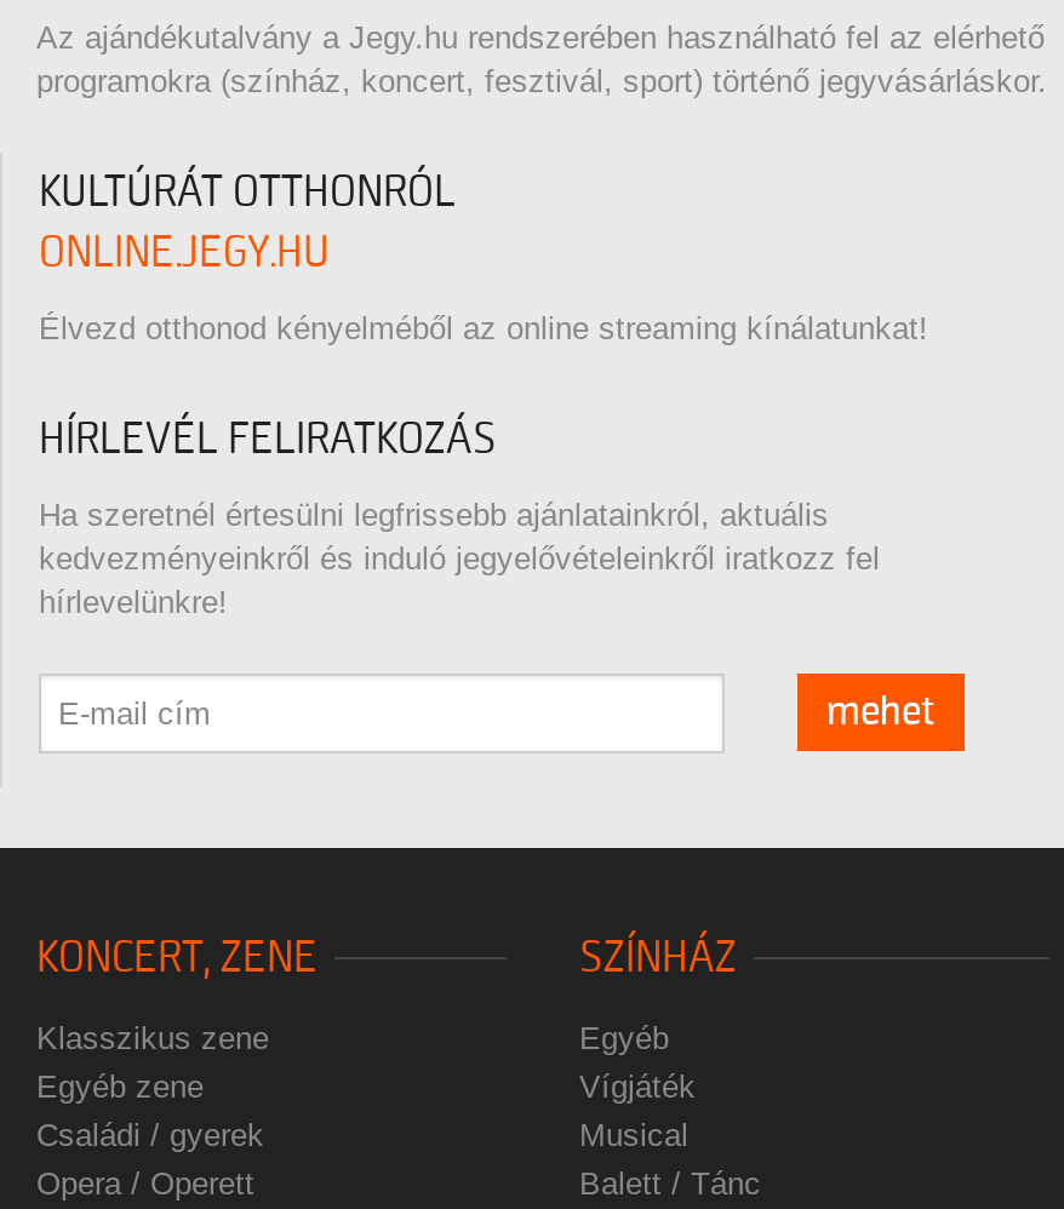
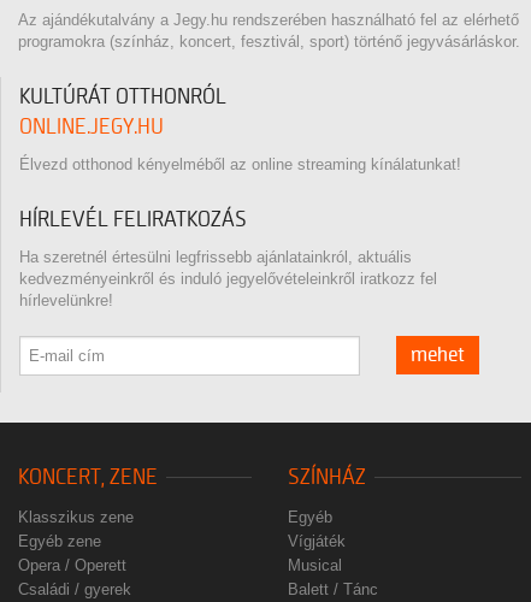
moved down: Családi / gyerek

moved up: Opera / Operett
